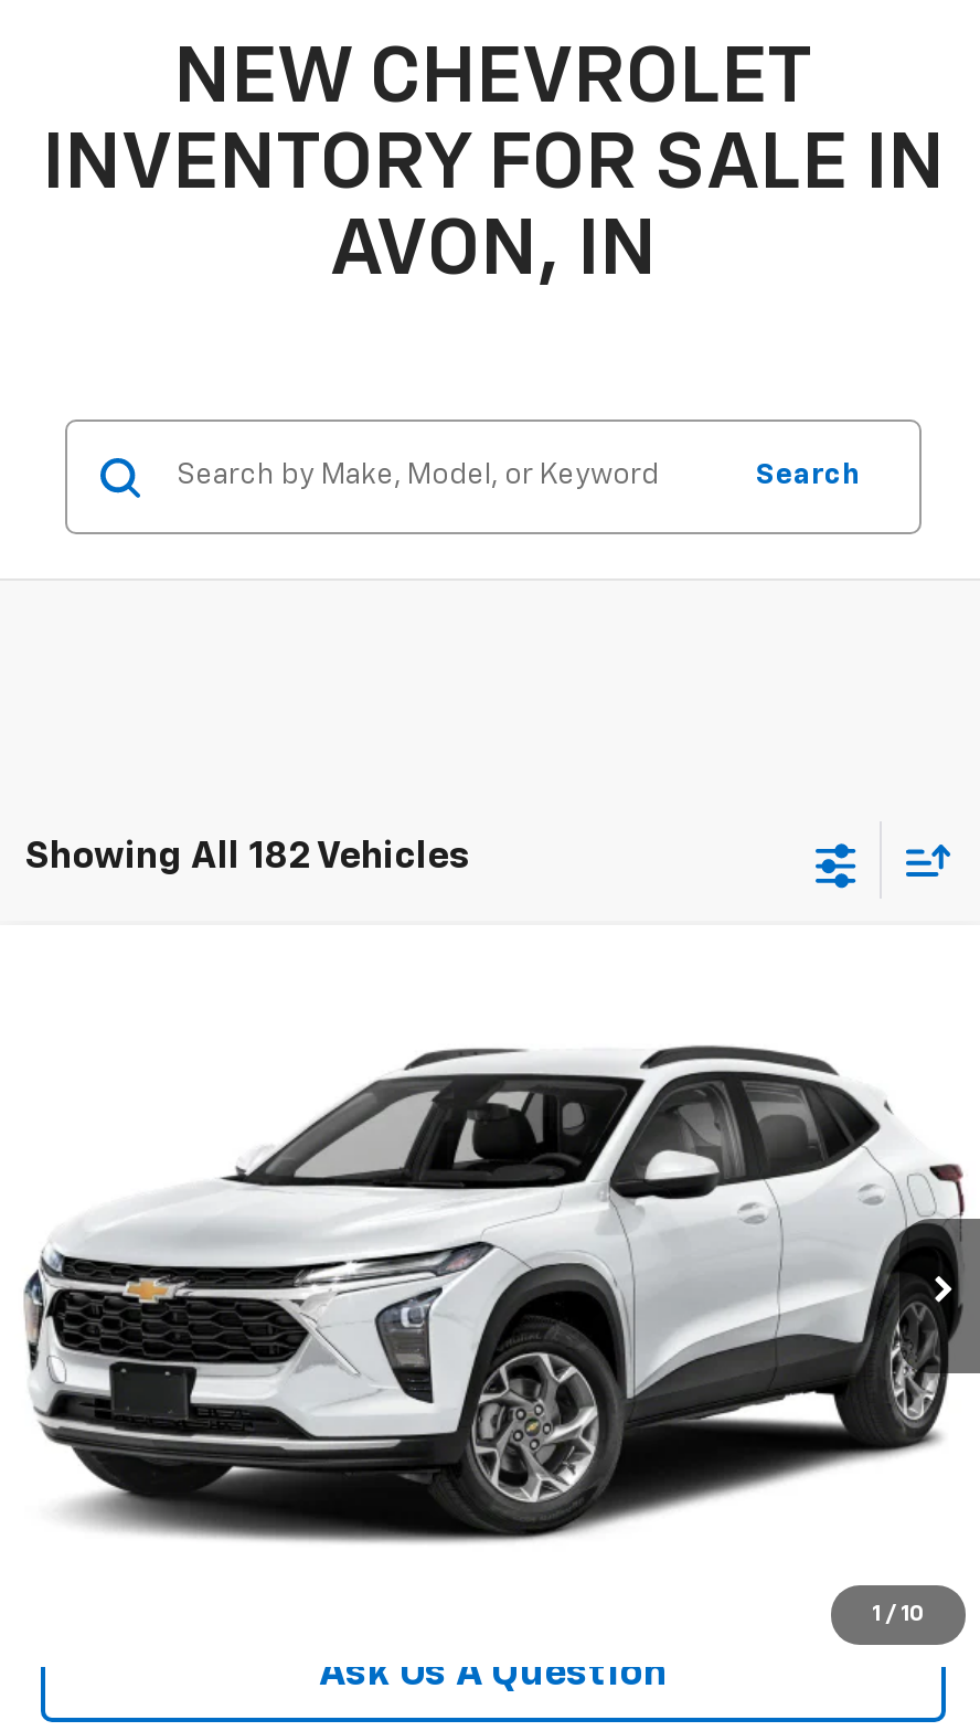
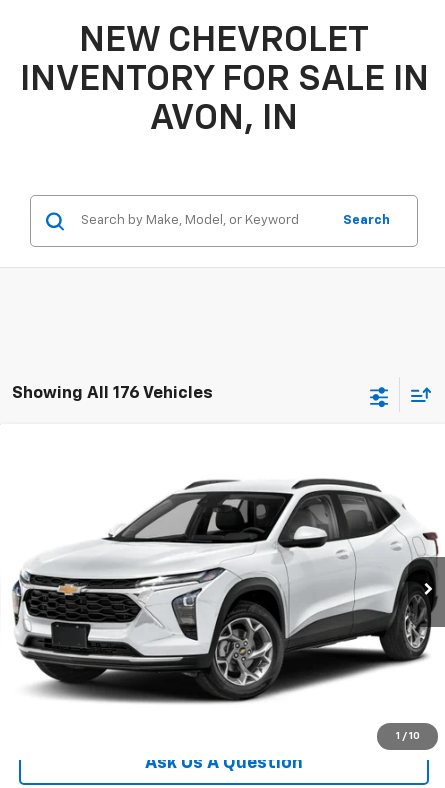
- Showing All 182 Vehicles
+ Showing All 176 Vehicles
